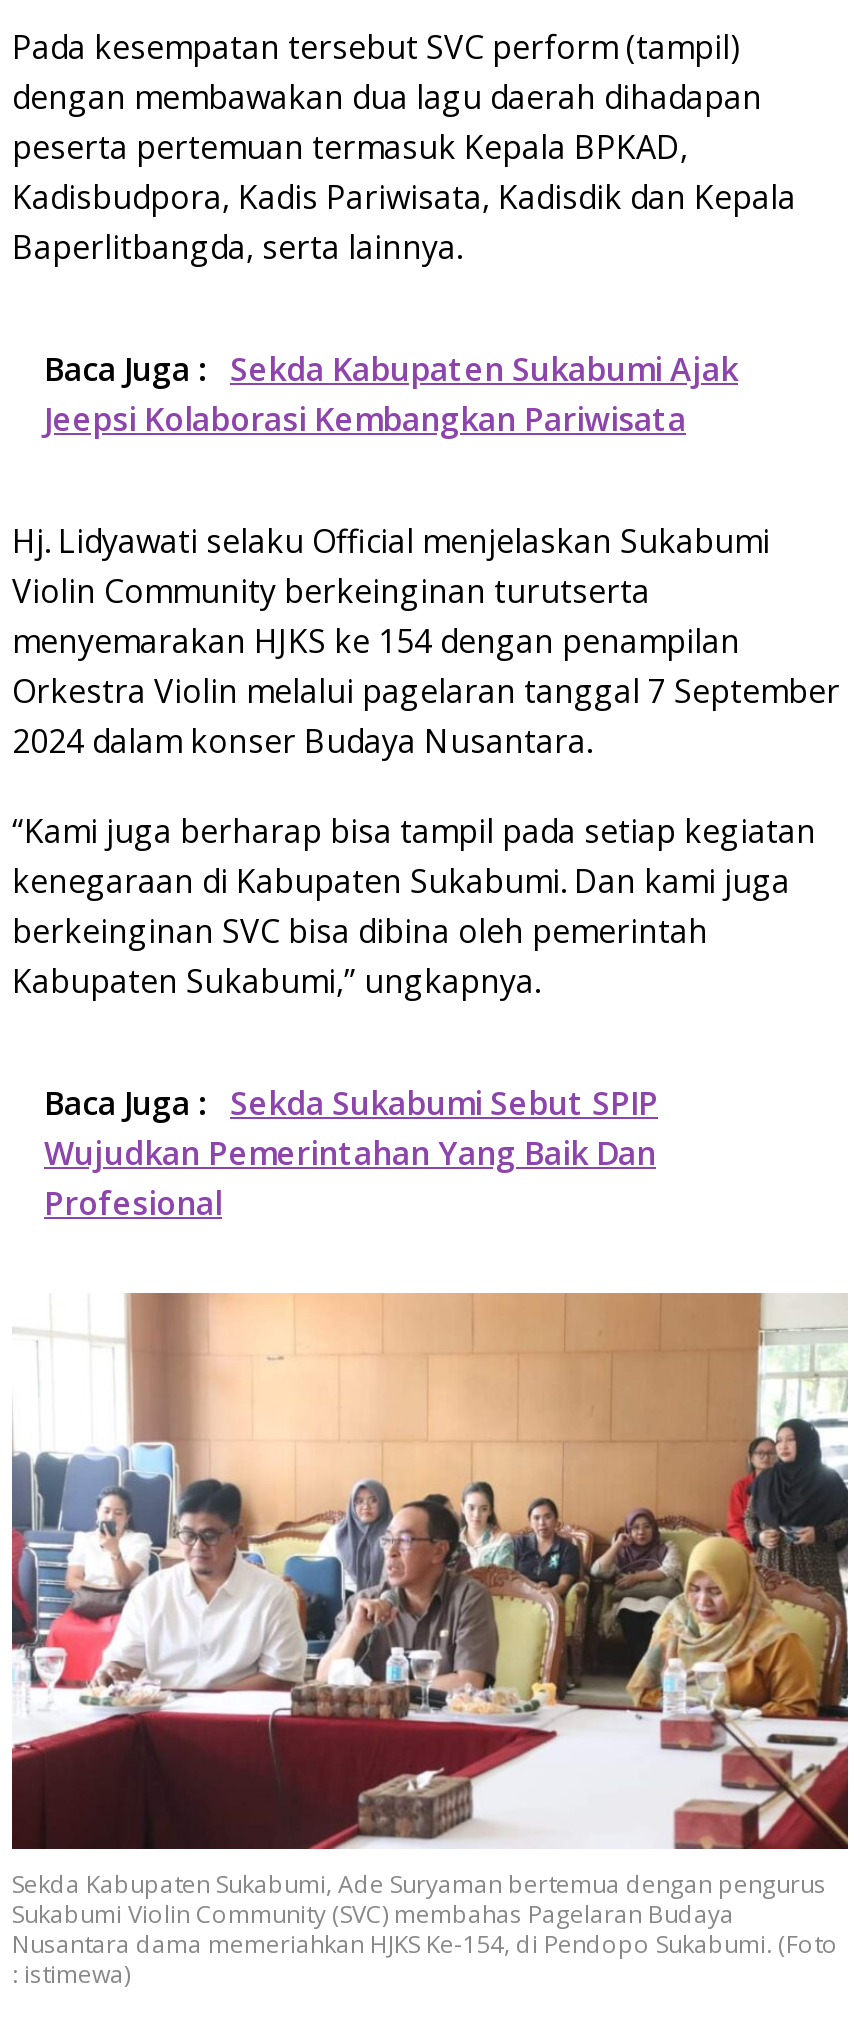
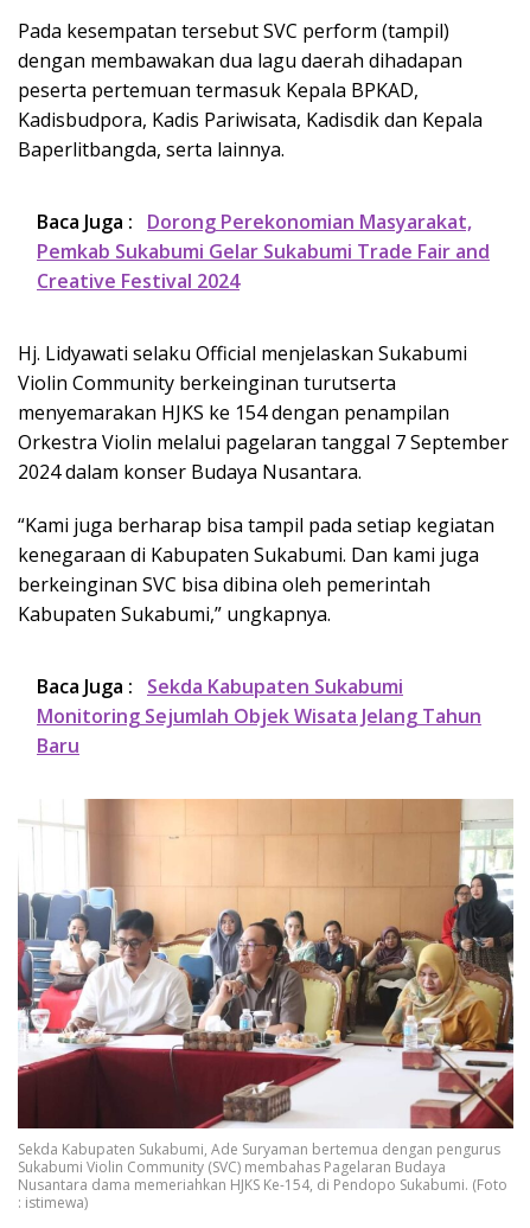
- Baca Juga : Sekda Kabupaten Sukabumi Ajak
- Jeepsi Kolaborasi Kembangkan Pariwisata
+ Baca Juga : Dorong Perekonomian Masyarakat,
+ Pemkab Sukabumi Gelar Sukabumi Trade Fair and
+ Creative Festival 2024

- Baca Juga : Sekda Sukabumi Sebut SPIP
- Wujudkan Pemerintahan Yang Baik Dan
- Profesional
+ Baca Juga : Sekda Kabupaten Sukabumi
+ Monitoring Sejumlah Objek Wisata Jelang Tahun
+ Baru
